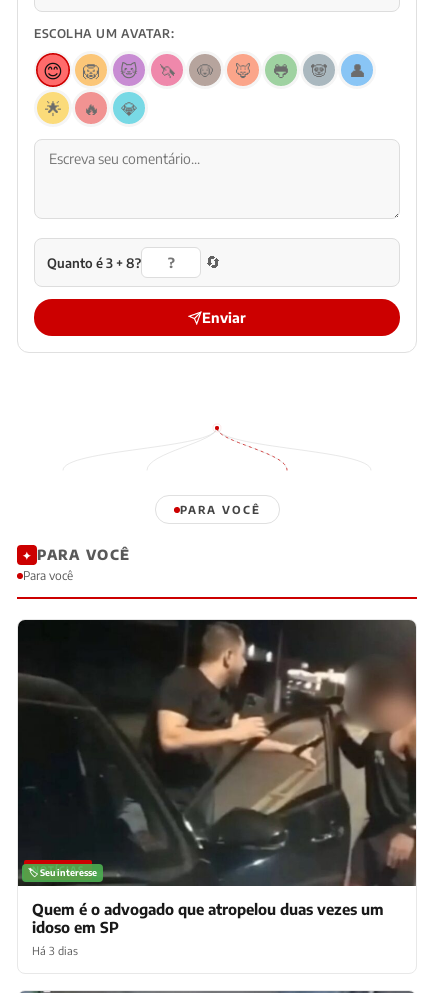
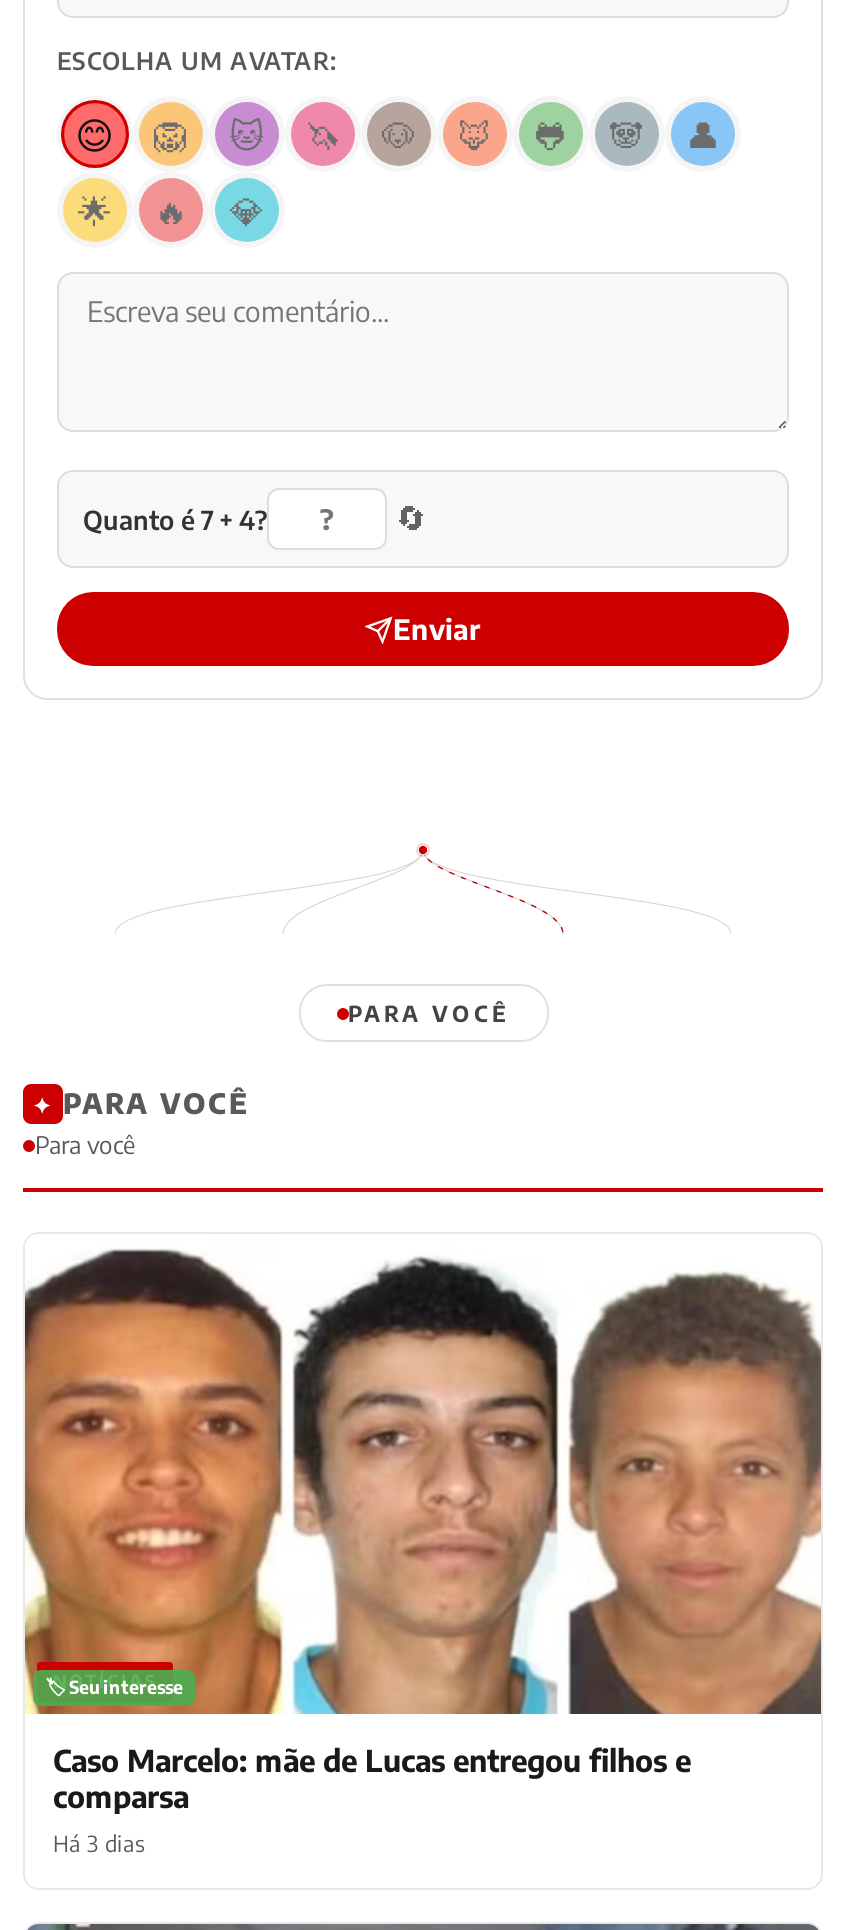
- Quanto é 3 + 8?
+ Quanto é 7 + 4?

- [image]
- Quem é o advogado que atropelou duas vezes um
- idoso em SP
+ [image]
+ Caso Marcelo: mãe de Lucas entregou filhos e
+ comparsa
